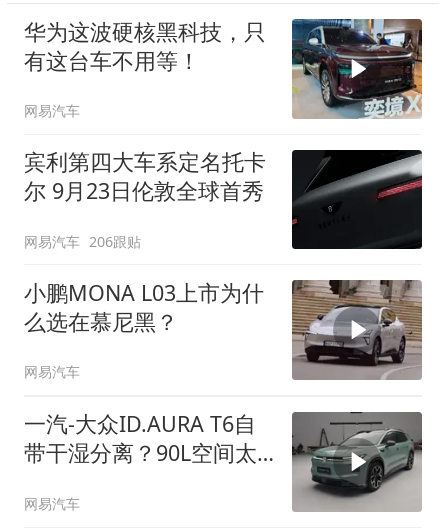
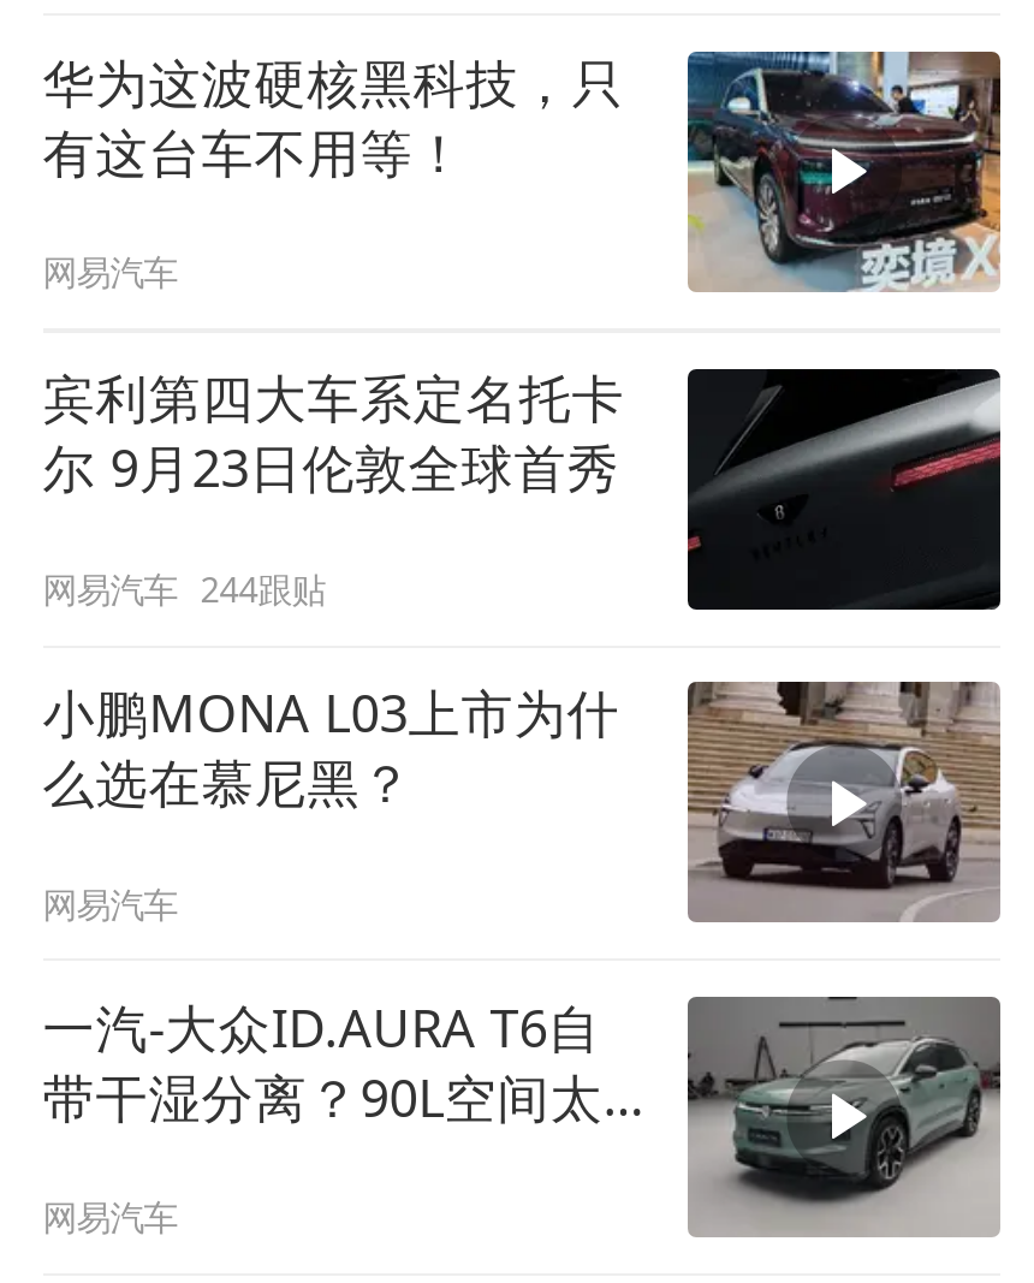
- 网易汽车 206跟贴
+ 网易汽车 244跟贴
